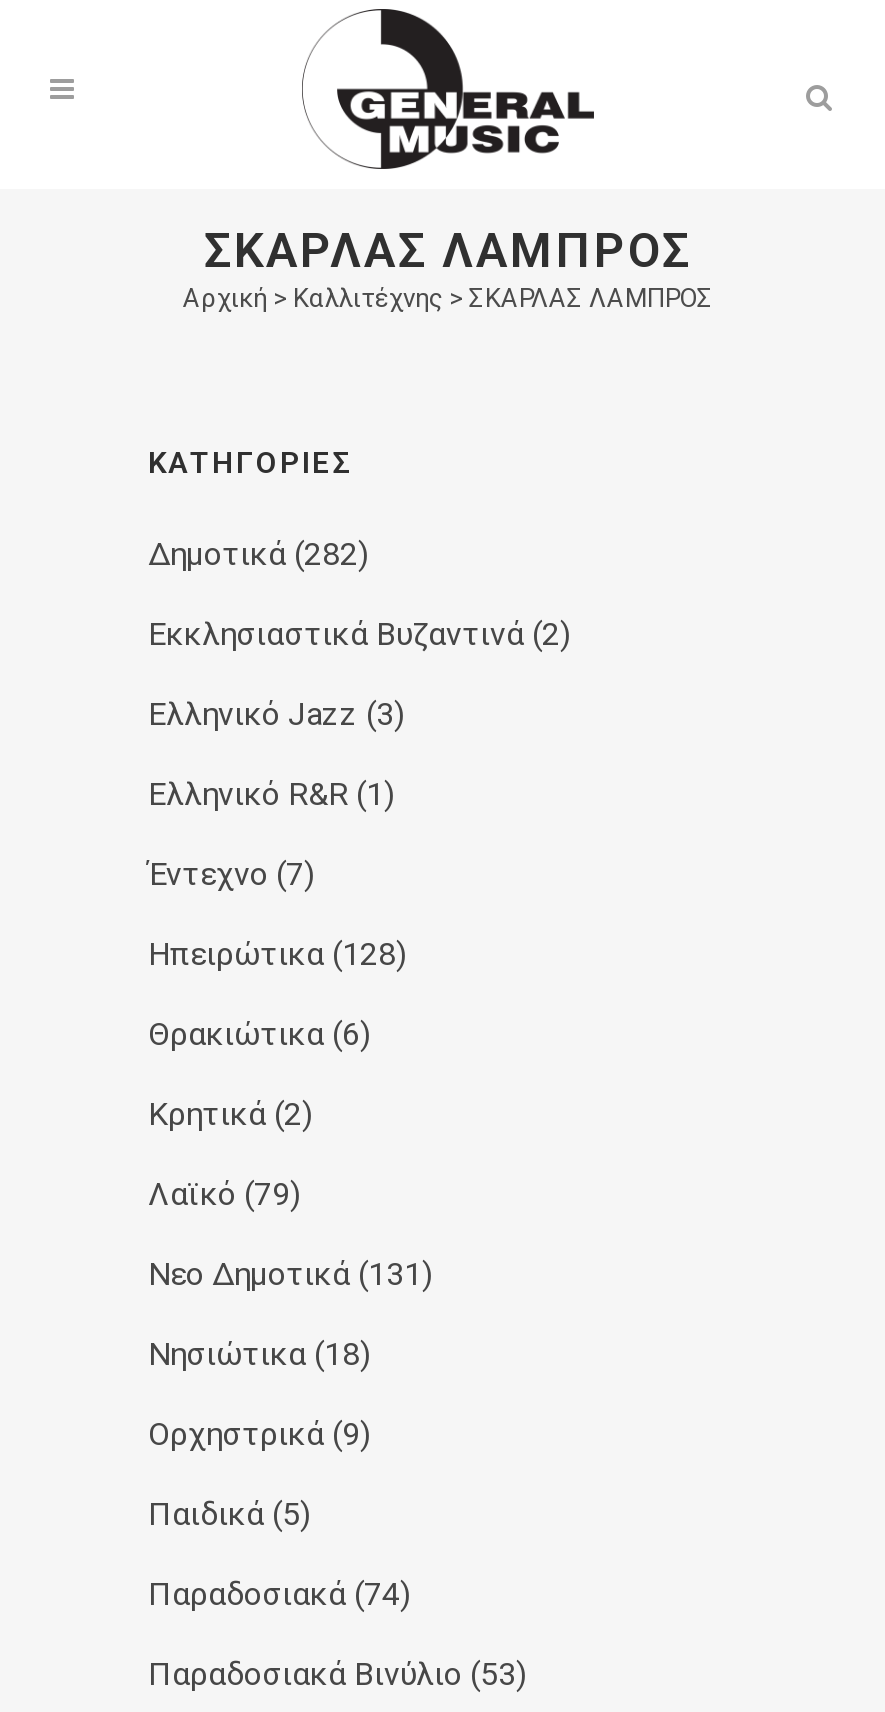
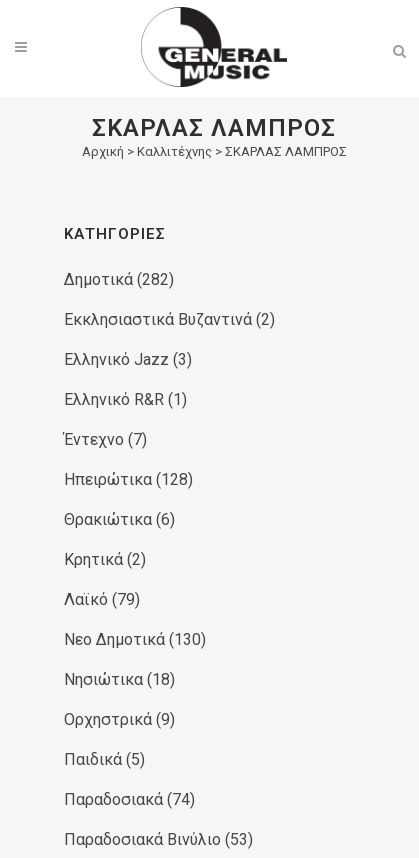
- Νεο Δημοτικά (131)
+ Νεο Δημοτικά (130)
